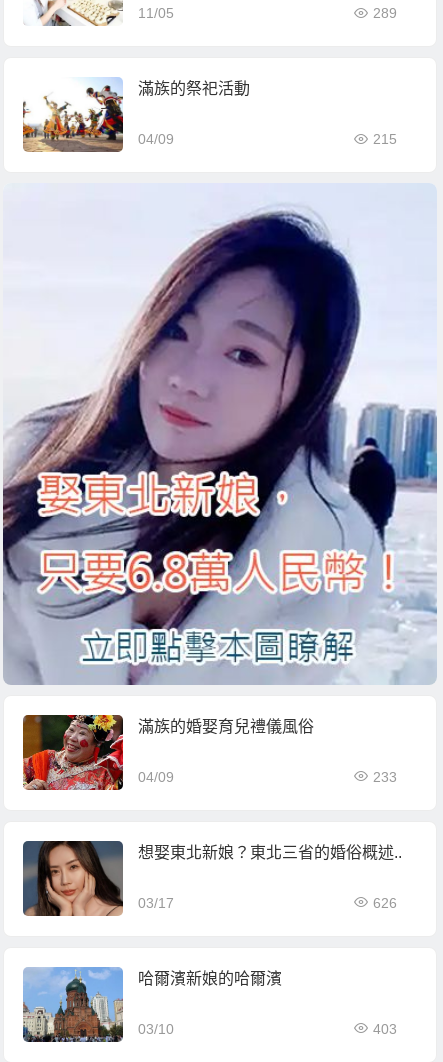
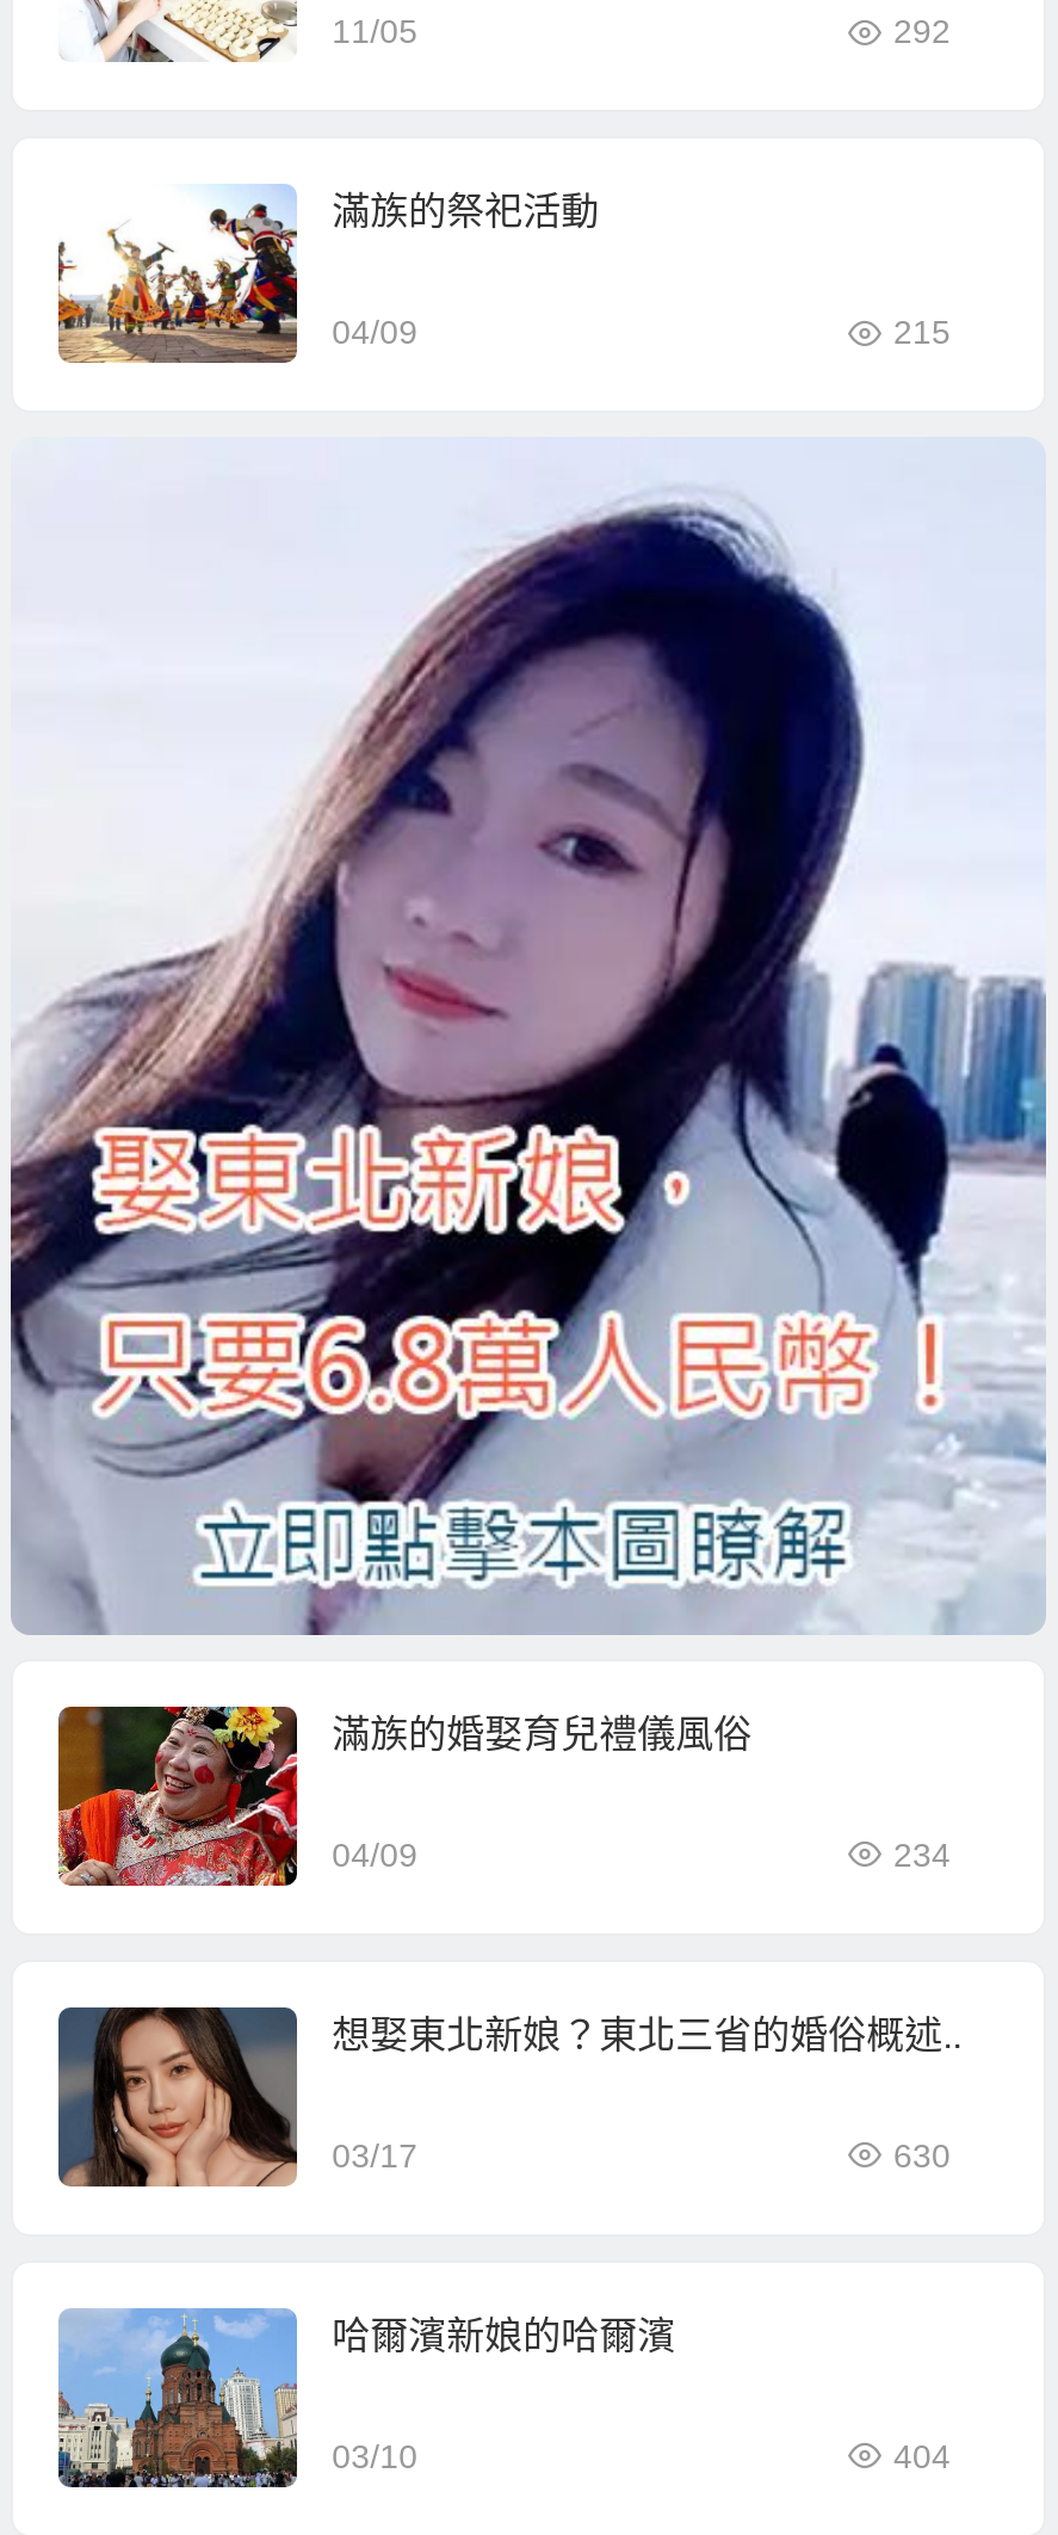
- 289
+ 292

- 233
+ 234

- 626
+ 630

- 403
+ 404
